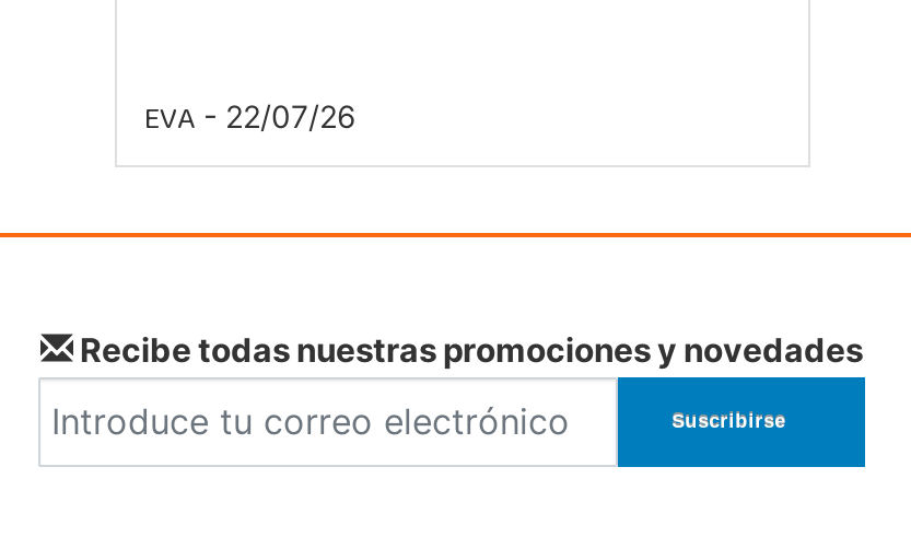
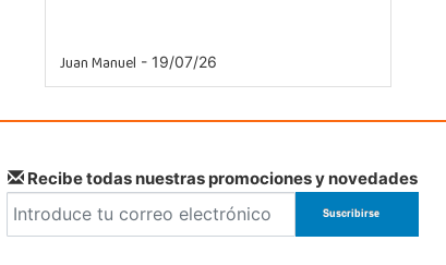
- EVA - 22/07/26
+ Juan Manuel - 19/07/26
